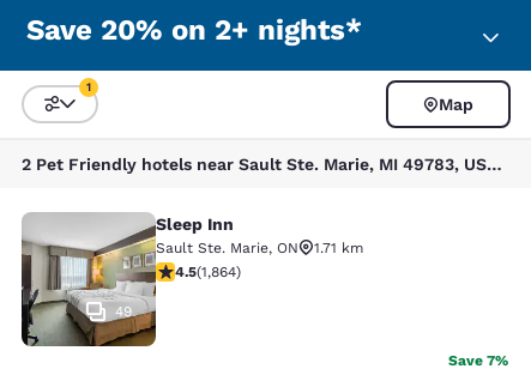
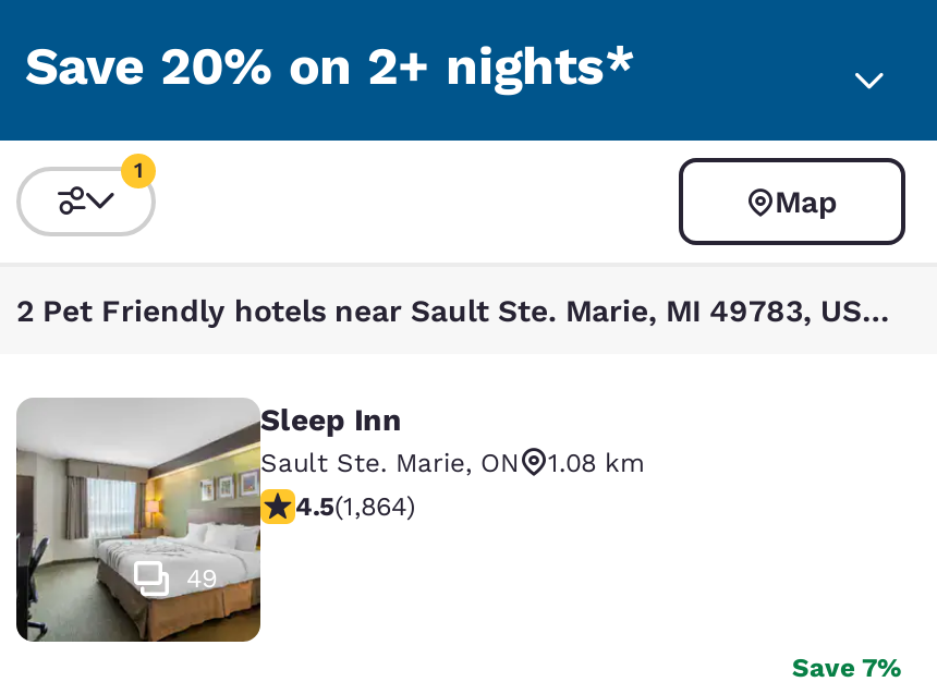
- 1.71 km
+ 1.08 km
